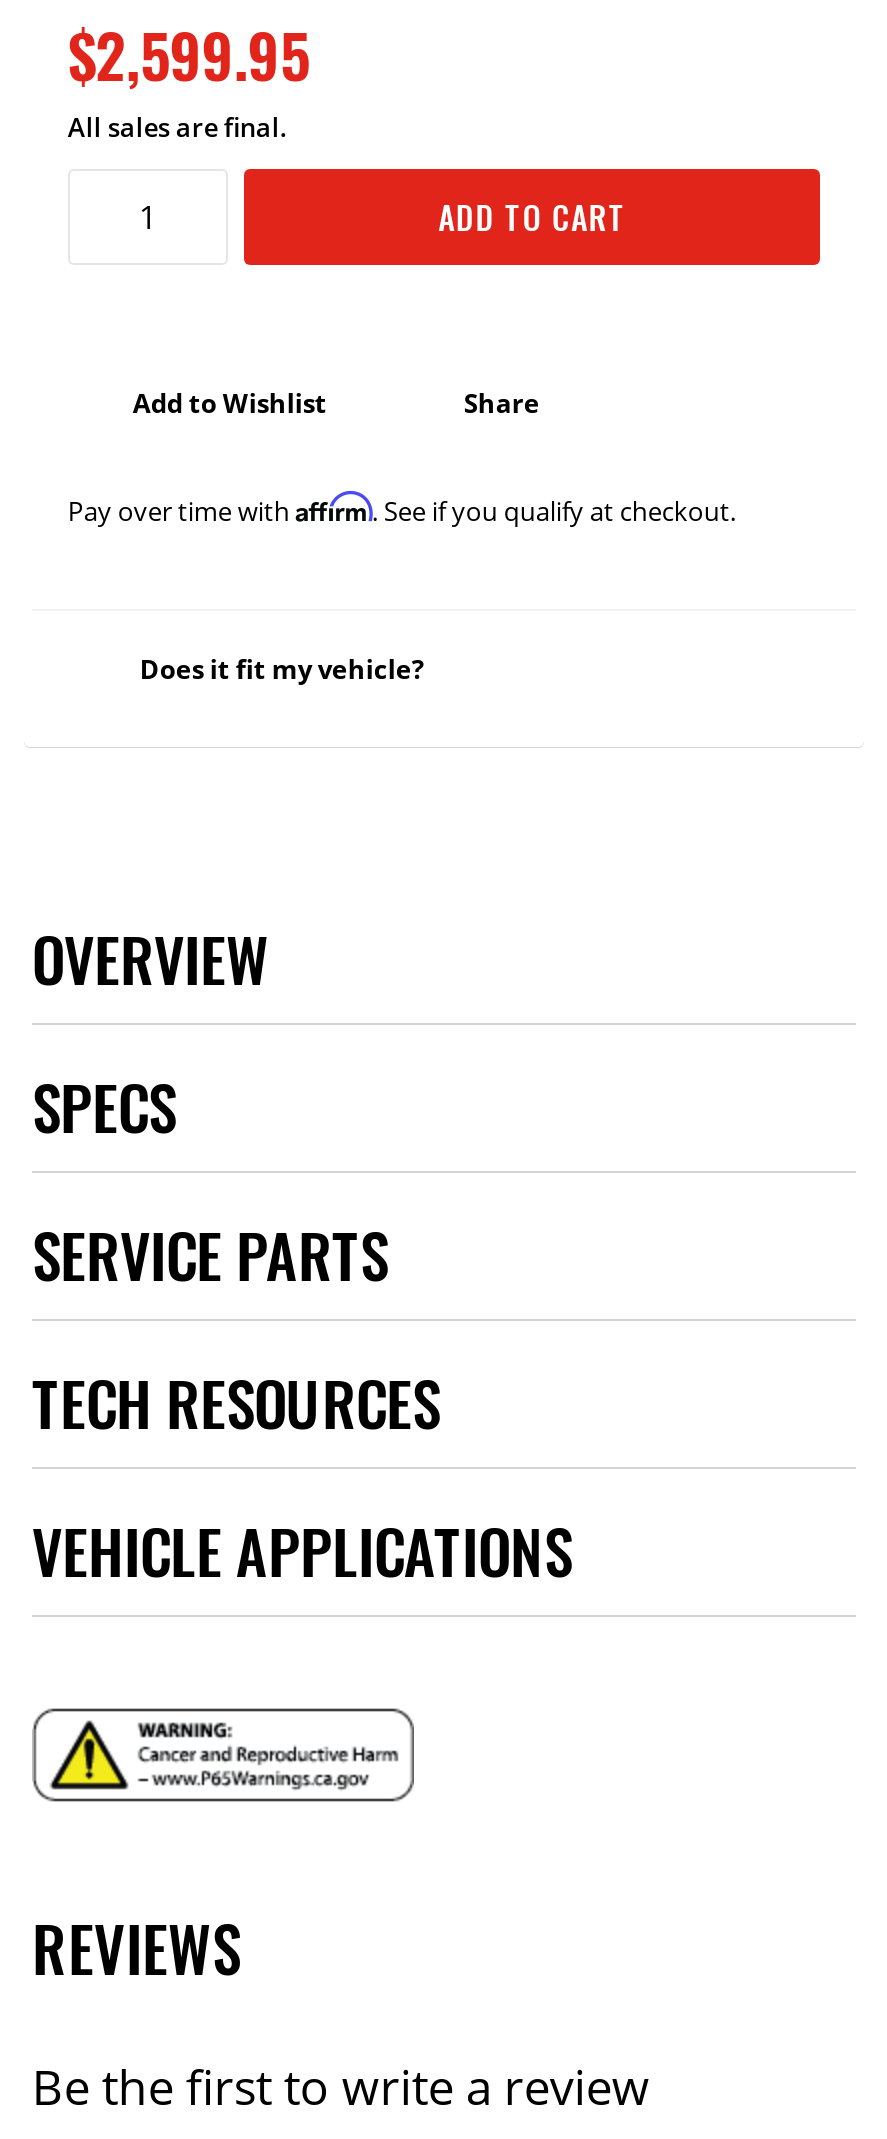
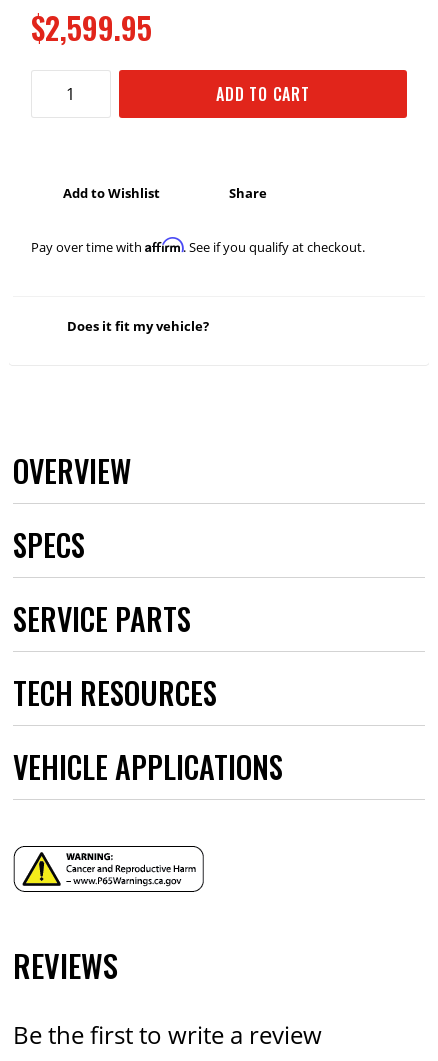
- All sales are final.
